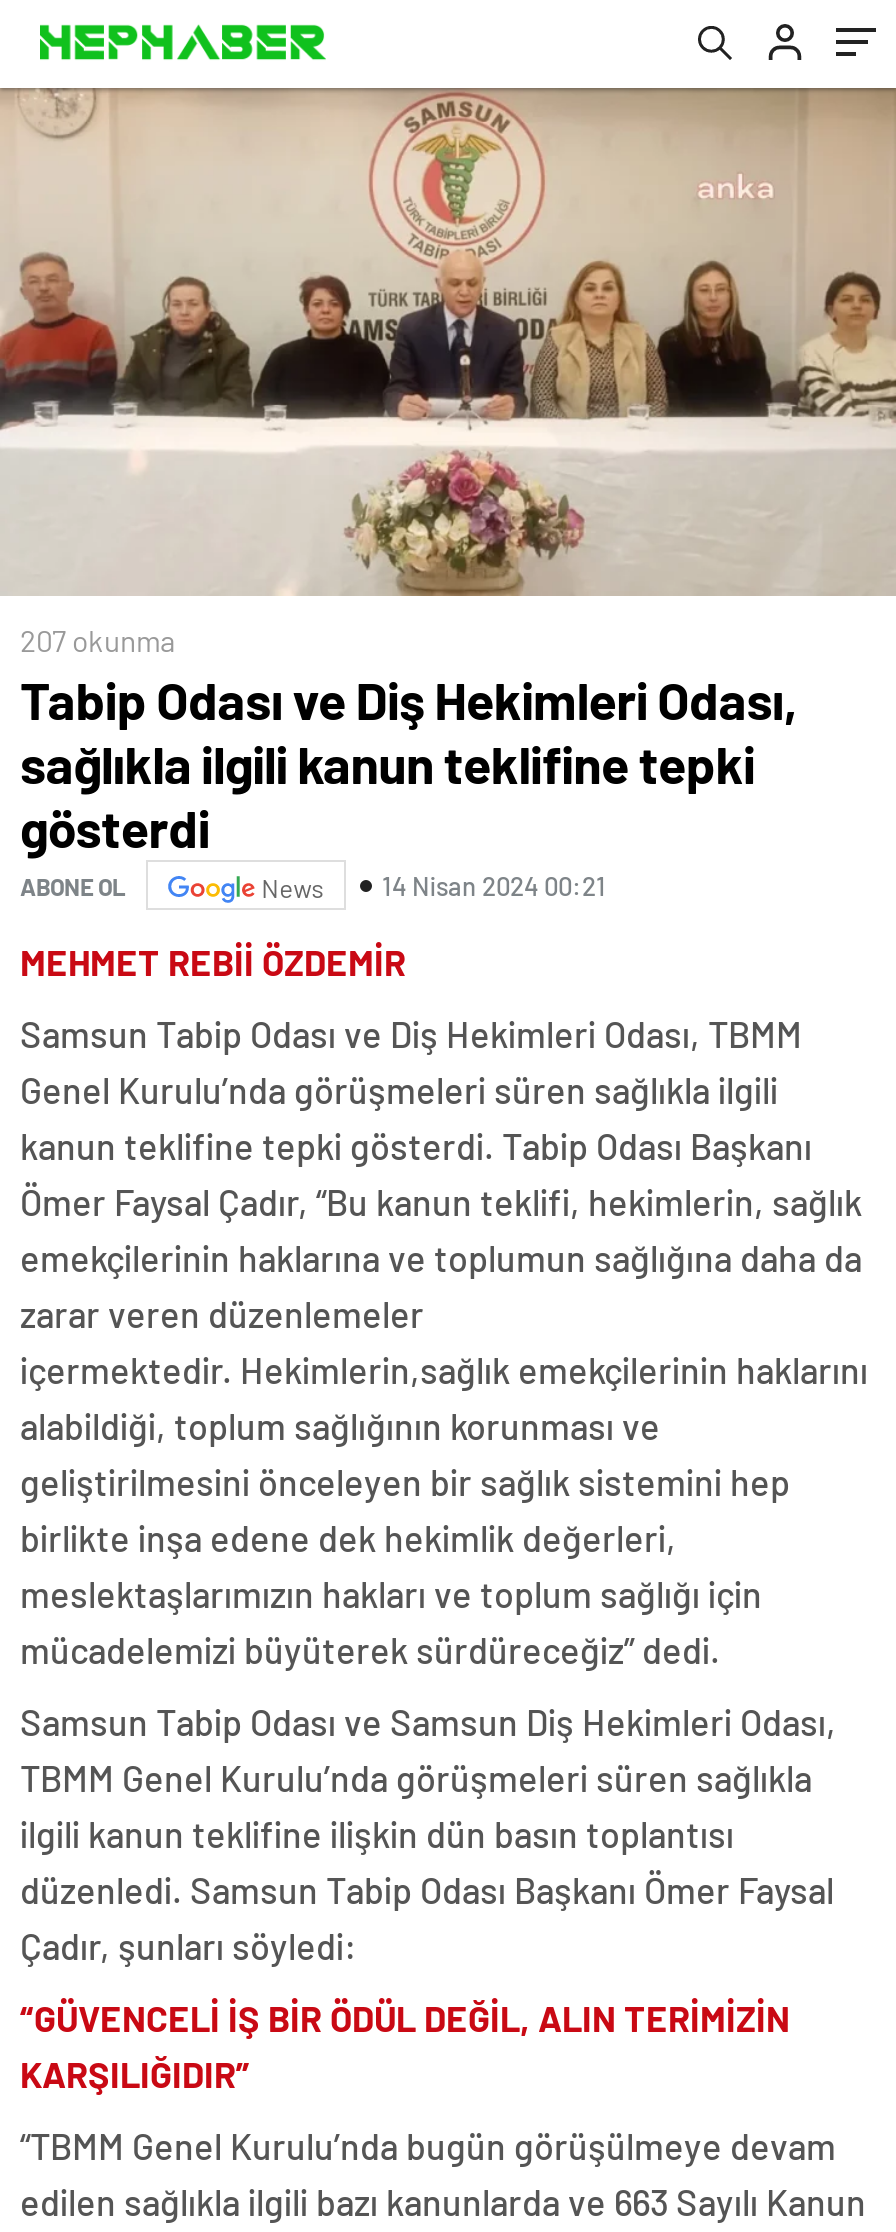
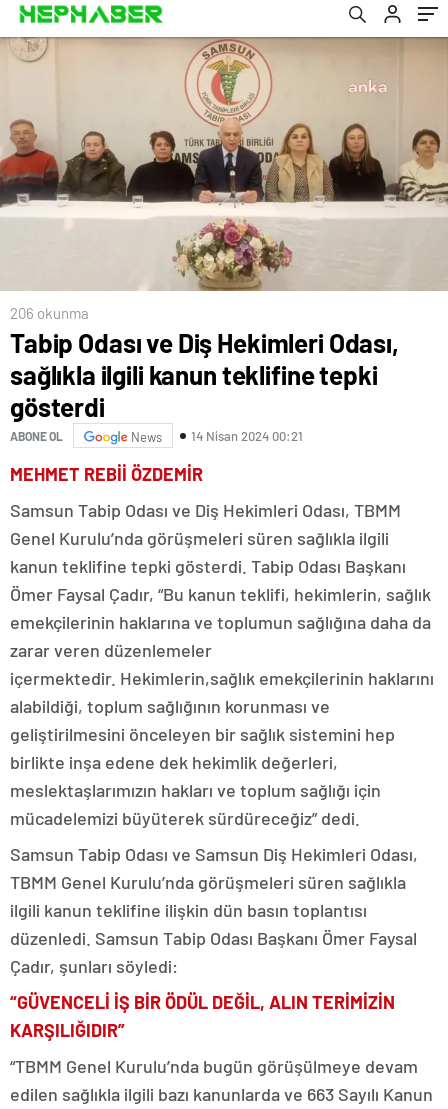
- 207 okunma
+ 206 okunma
